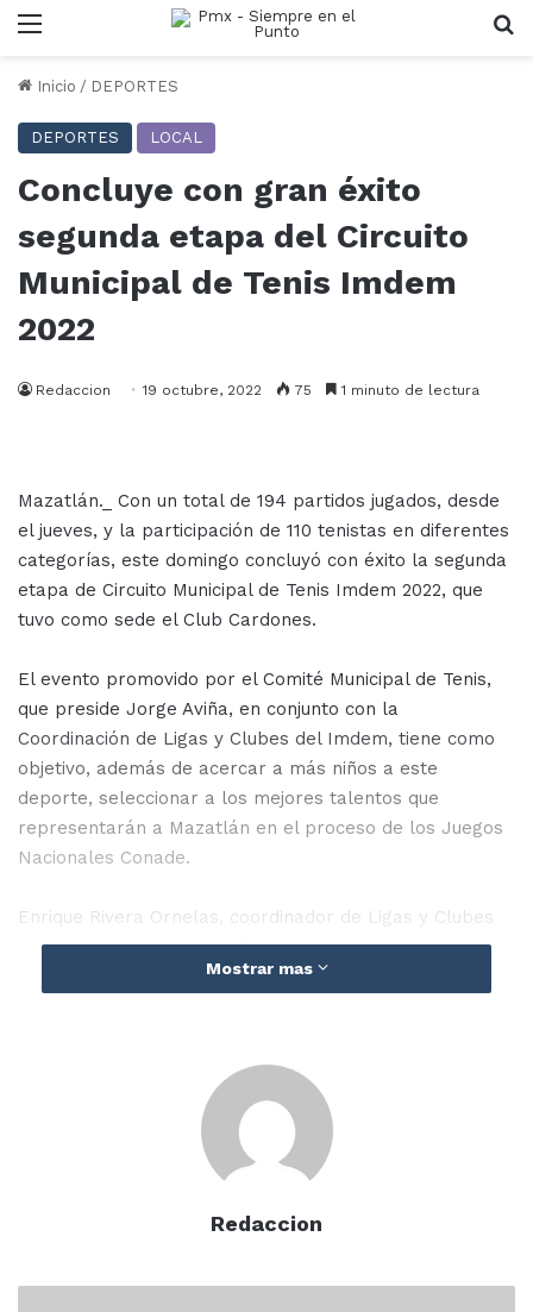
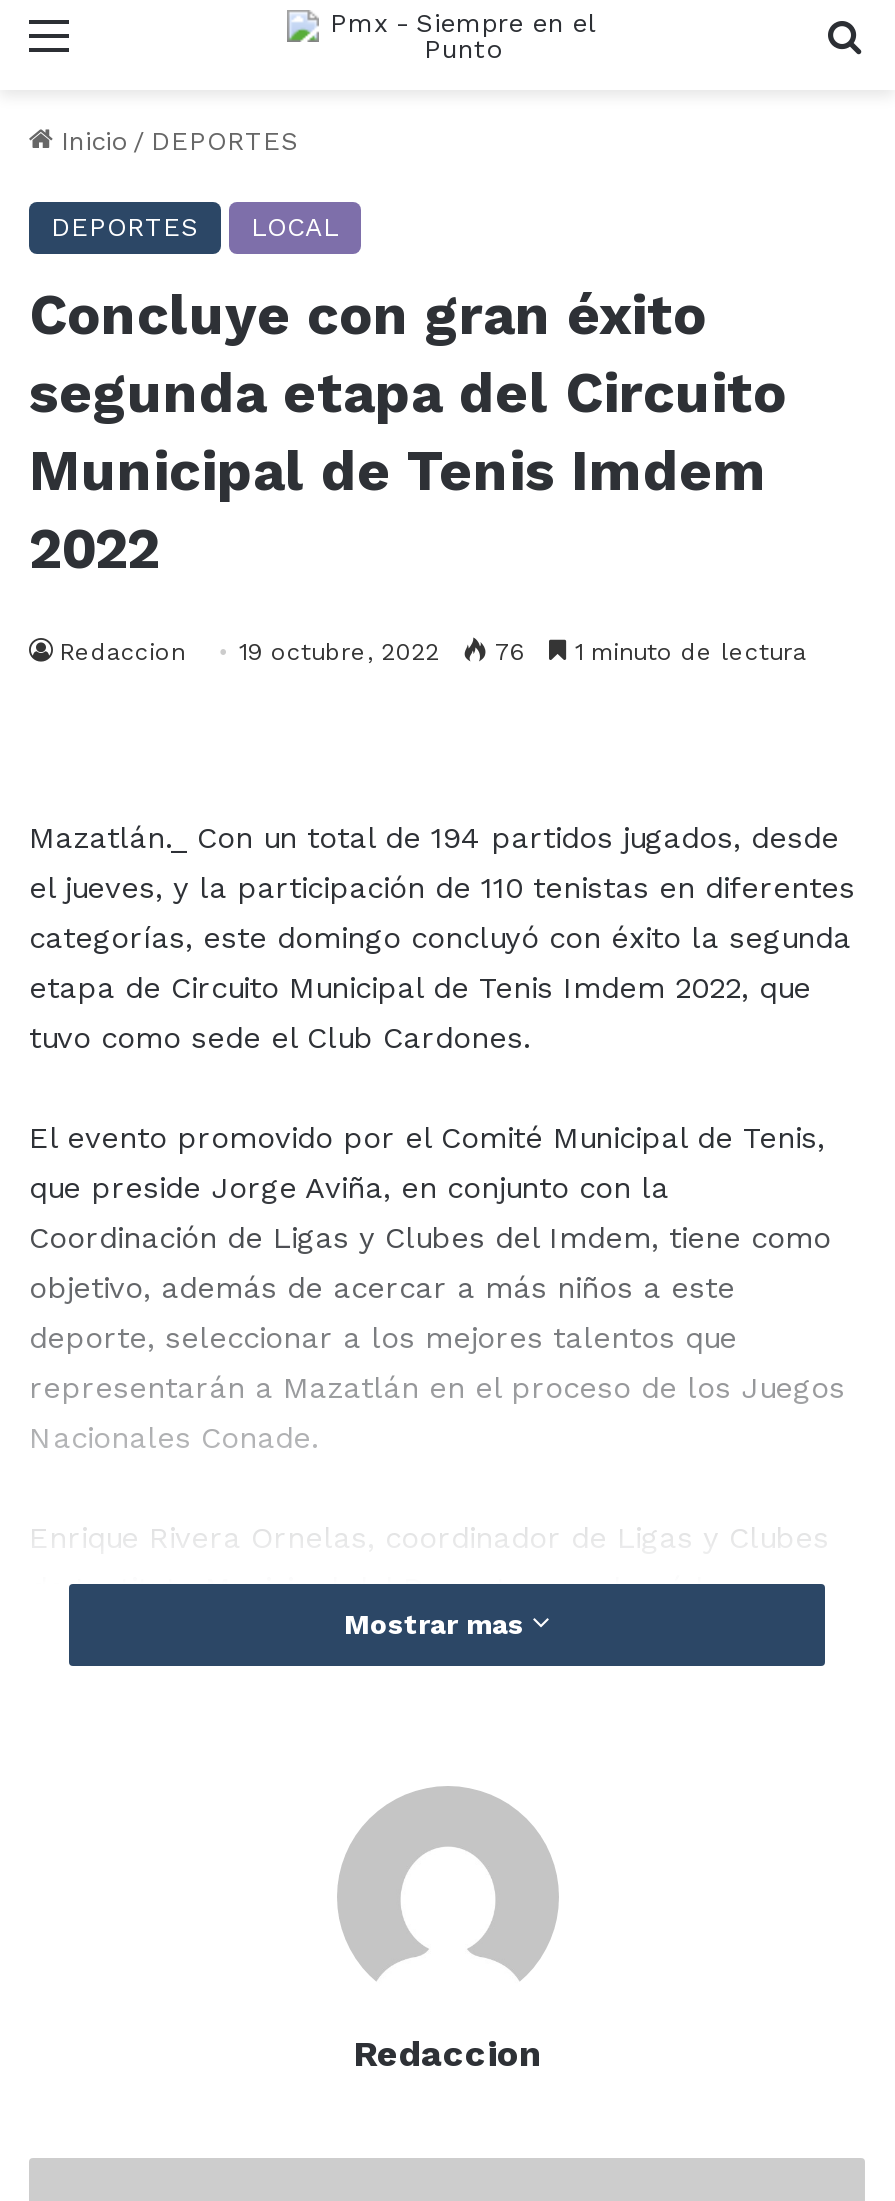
- Redaccion 19 octubre, 2022 75 1 minuto de lectura
+ Redaccion 19 octubre, 2022 76 1 minuto de lectura
